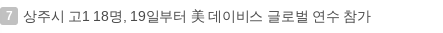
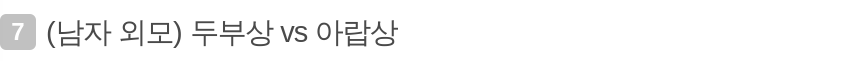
- 상주시 고1 18명, 19일부터 美 데이비스 글로벌 연수 참가
+ (남자 외모) 두부상 vs 아랍상
